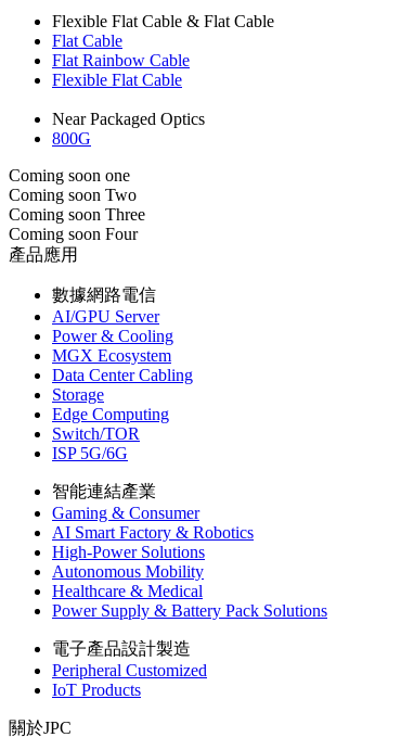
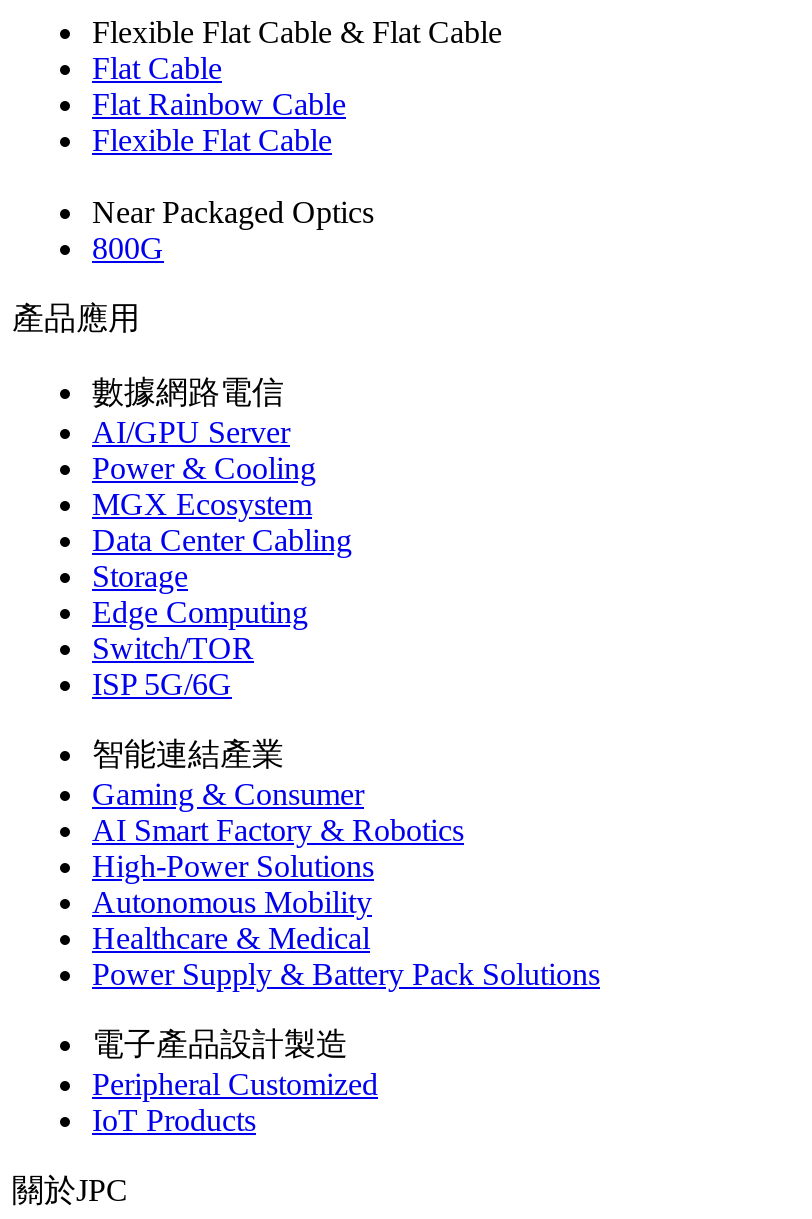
- Coming soon one
- Coming soon Two
- Coming soon Three
- Coming soon Four
